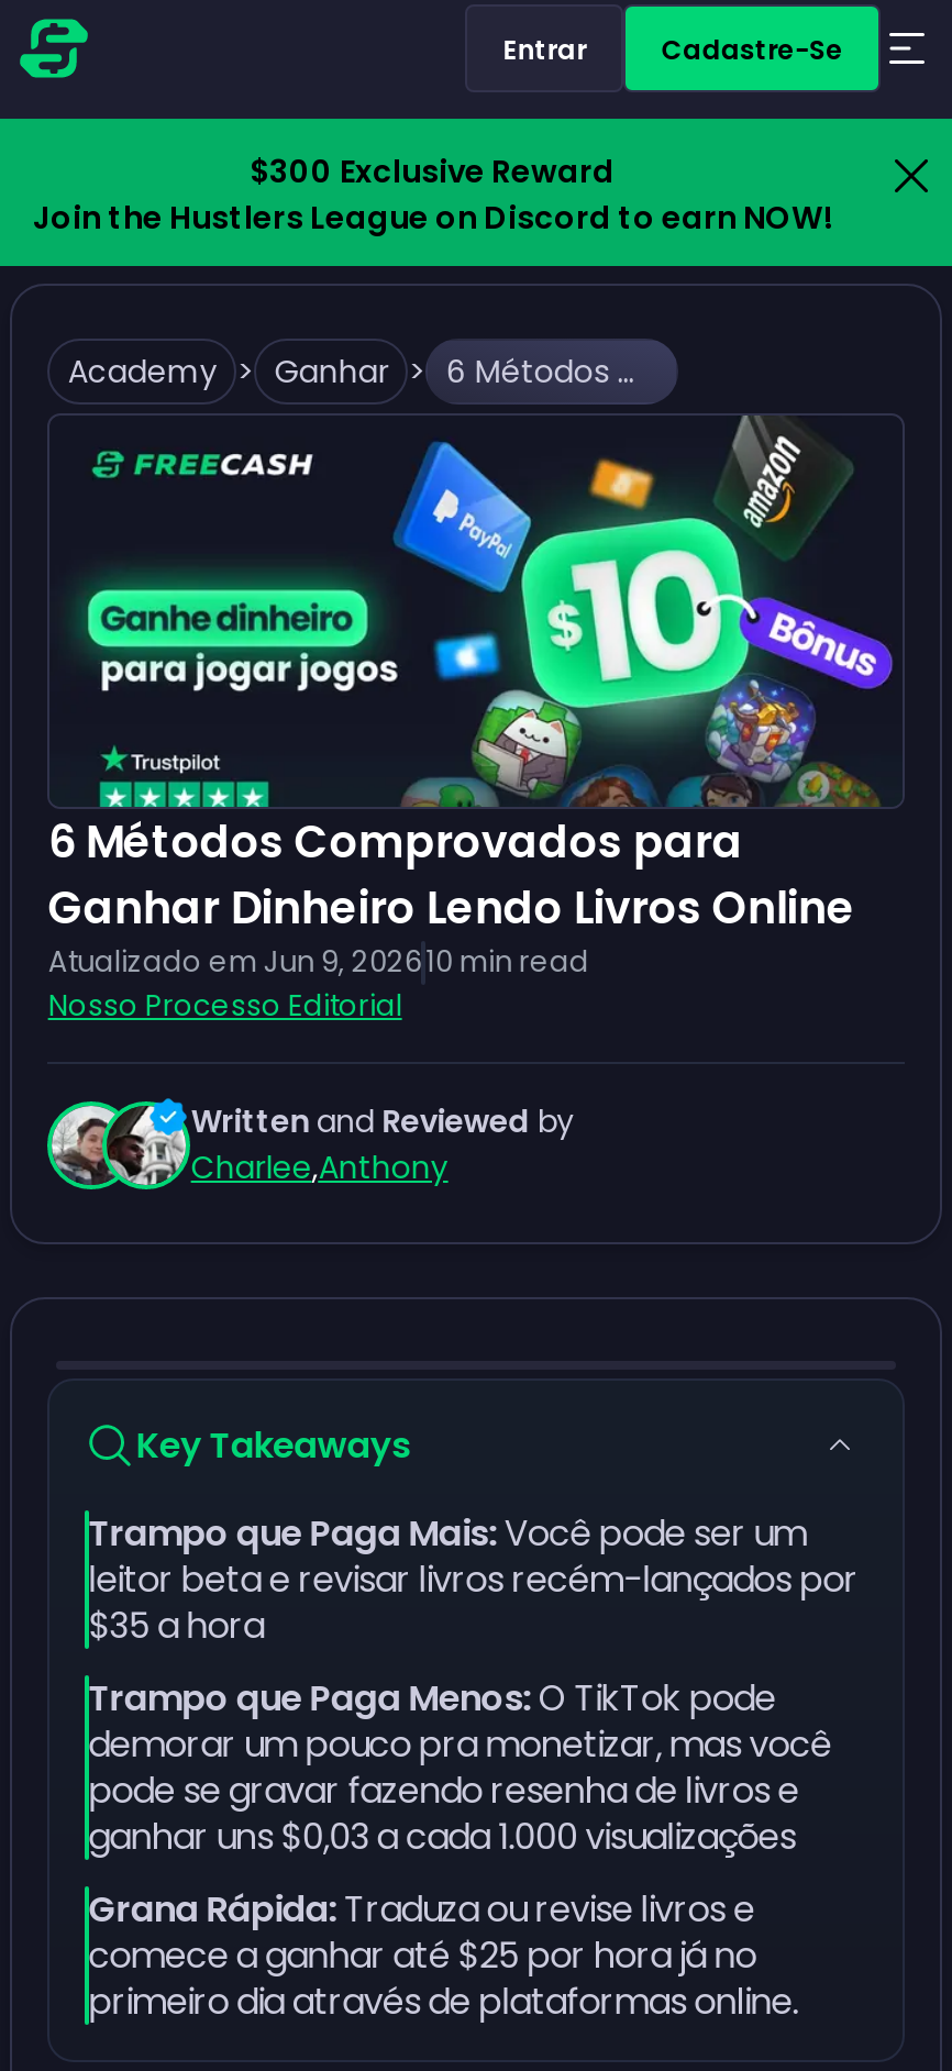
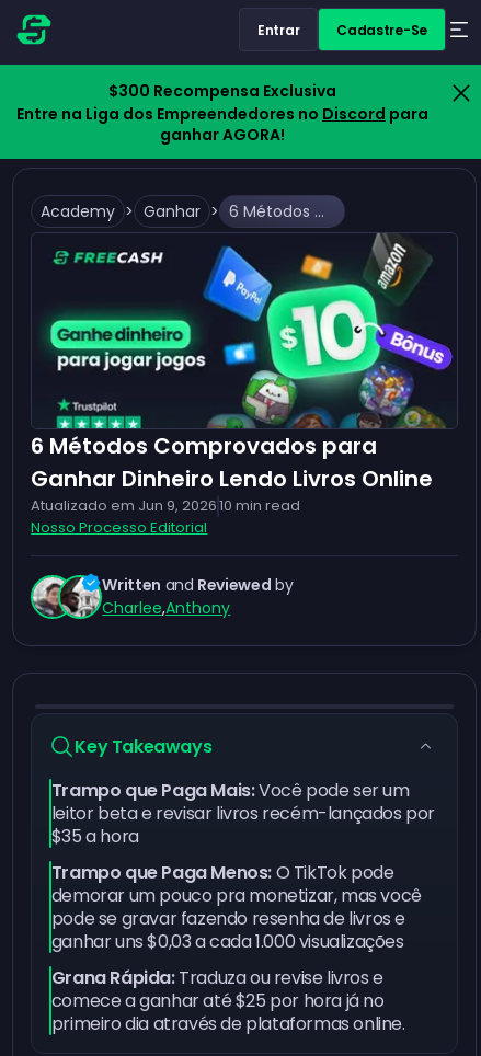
- $300 Exclusive Reward
- Join the Hustlers League on Discord to earn NOW!
+ $300 Recompensa Exclusiva
+ Entre na Liga dos Empreendedores no Discord para
+ ganhar AGORA!
